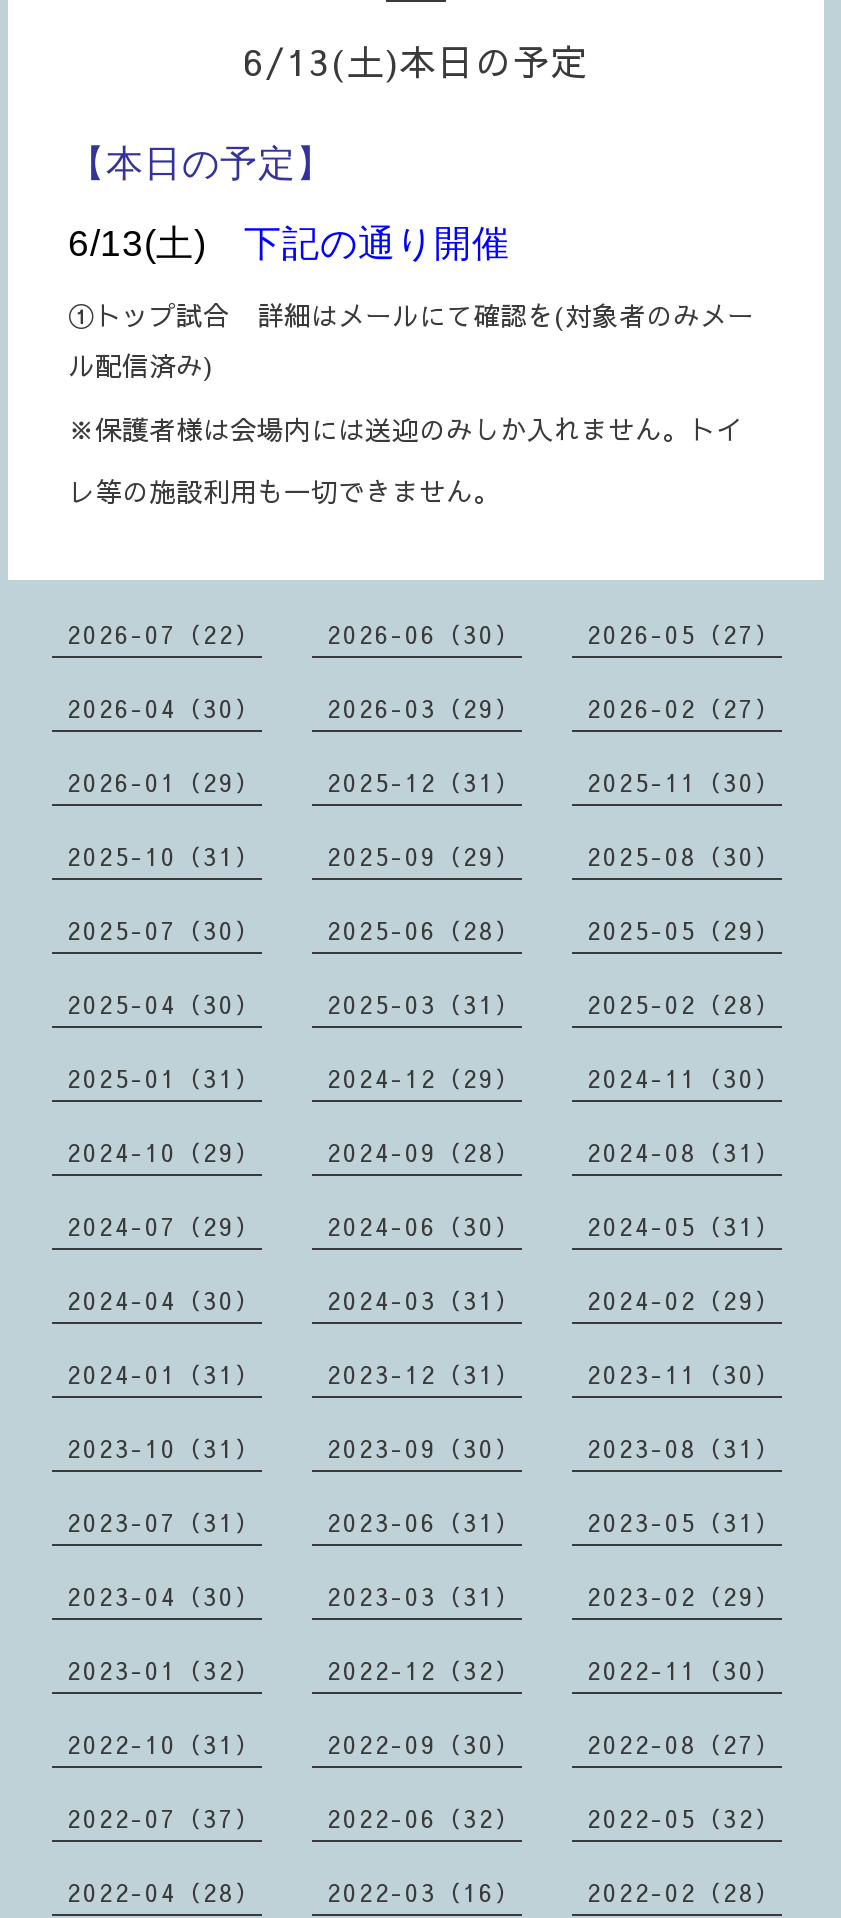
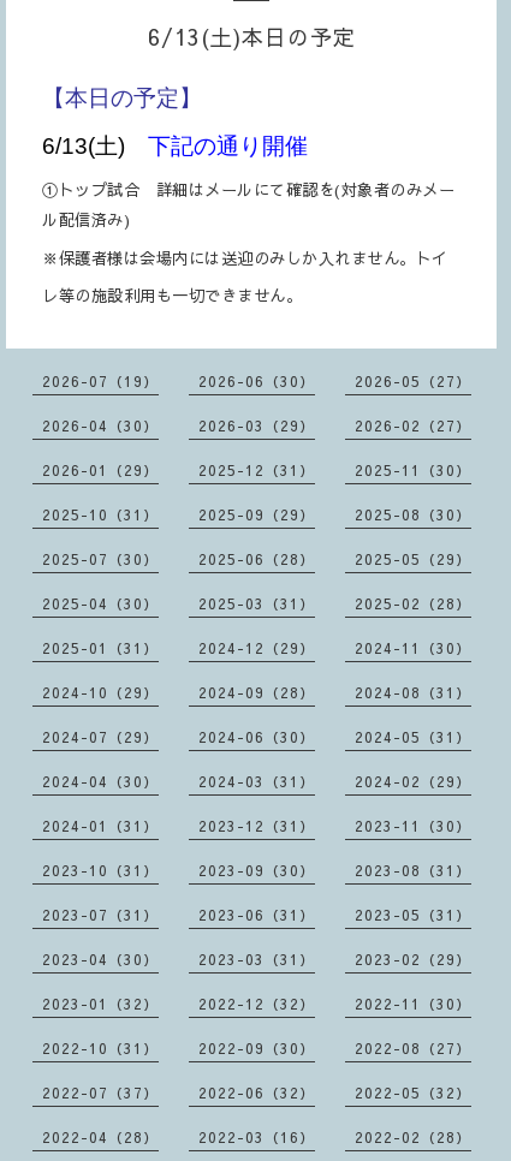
- 2026-07（22）
+ 2026-07（19）
